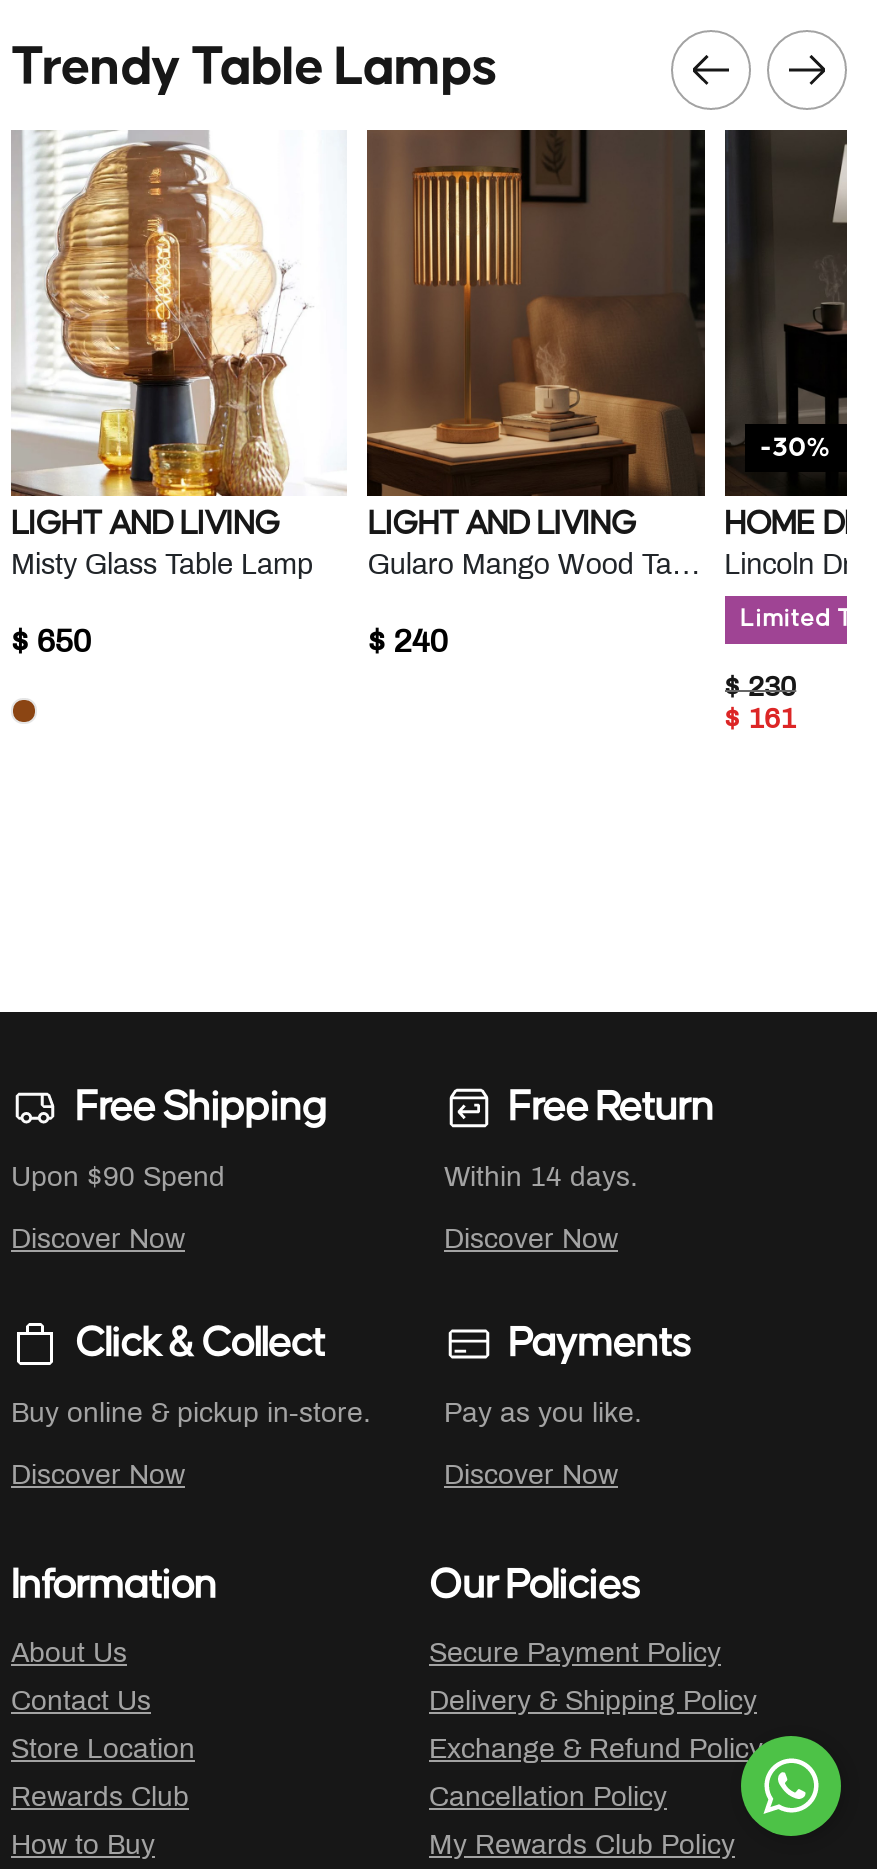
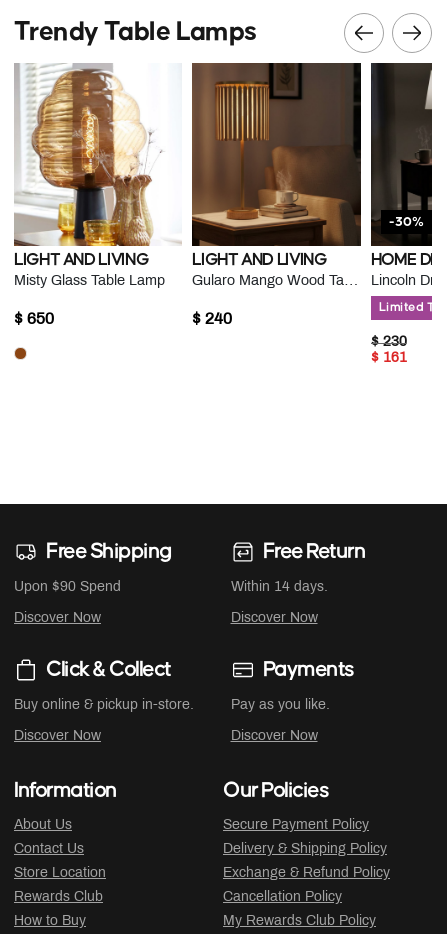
- [image]
